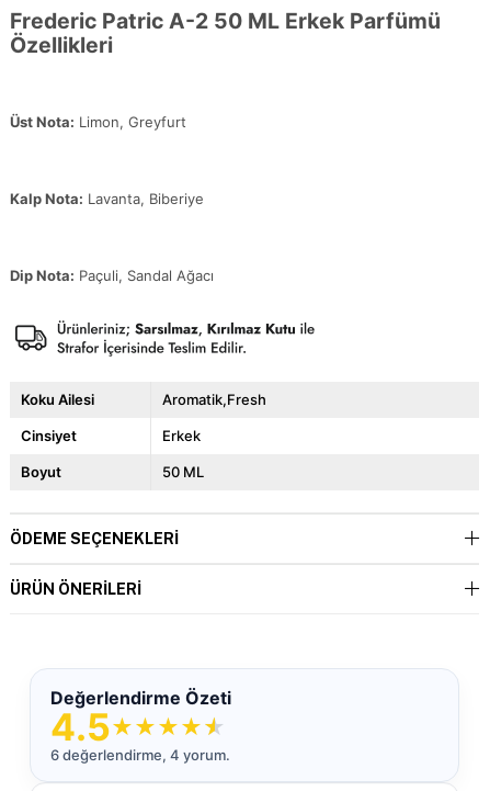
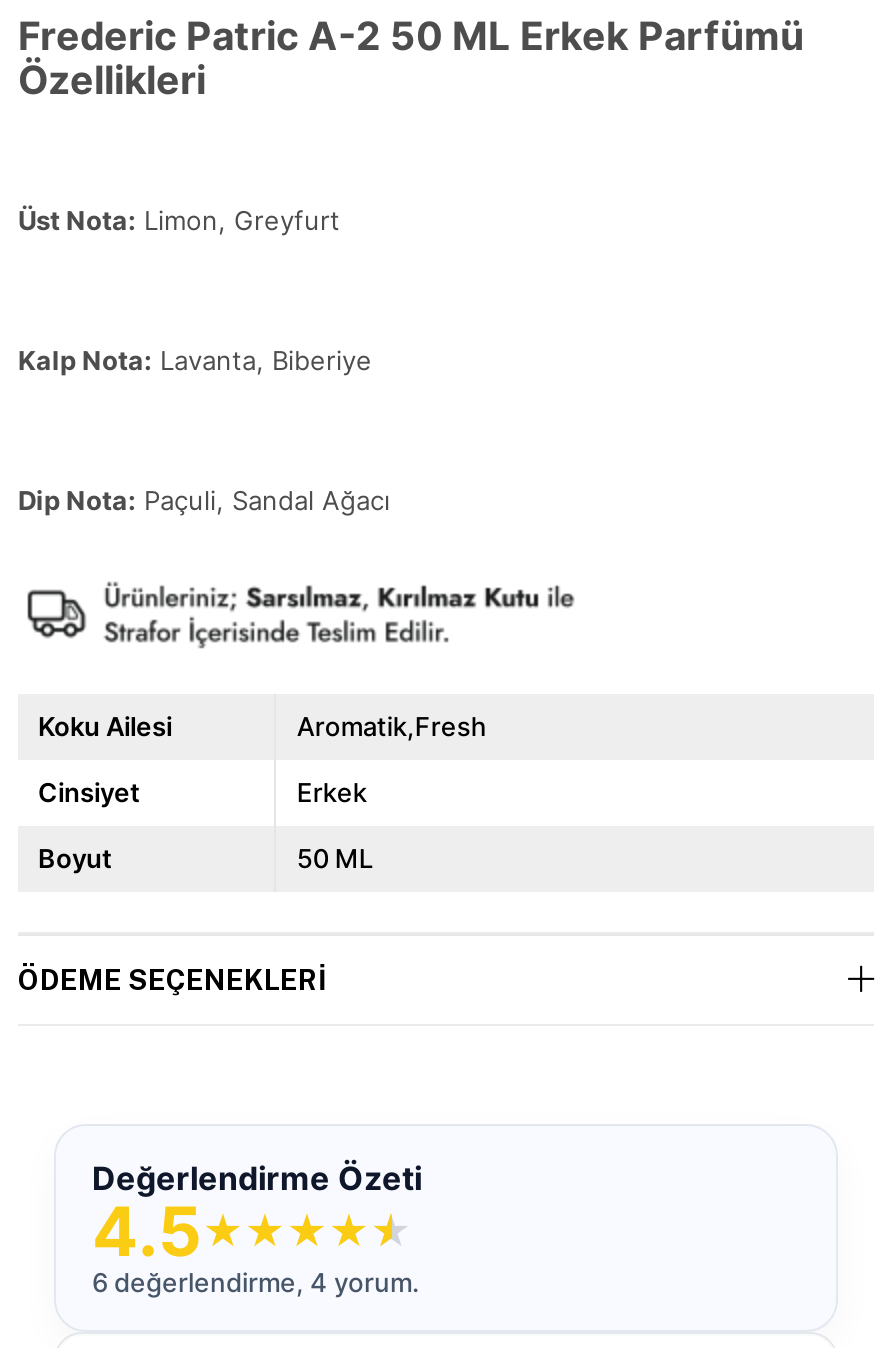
- ÜRÜN ÖNERILERI
